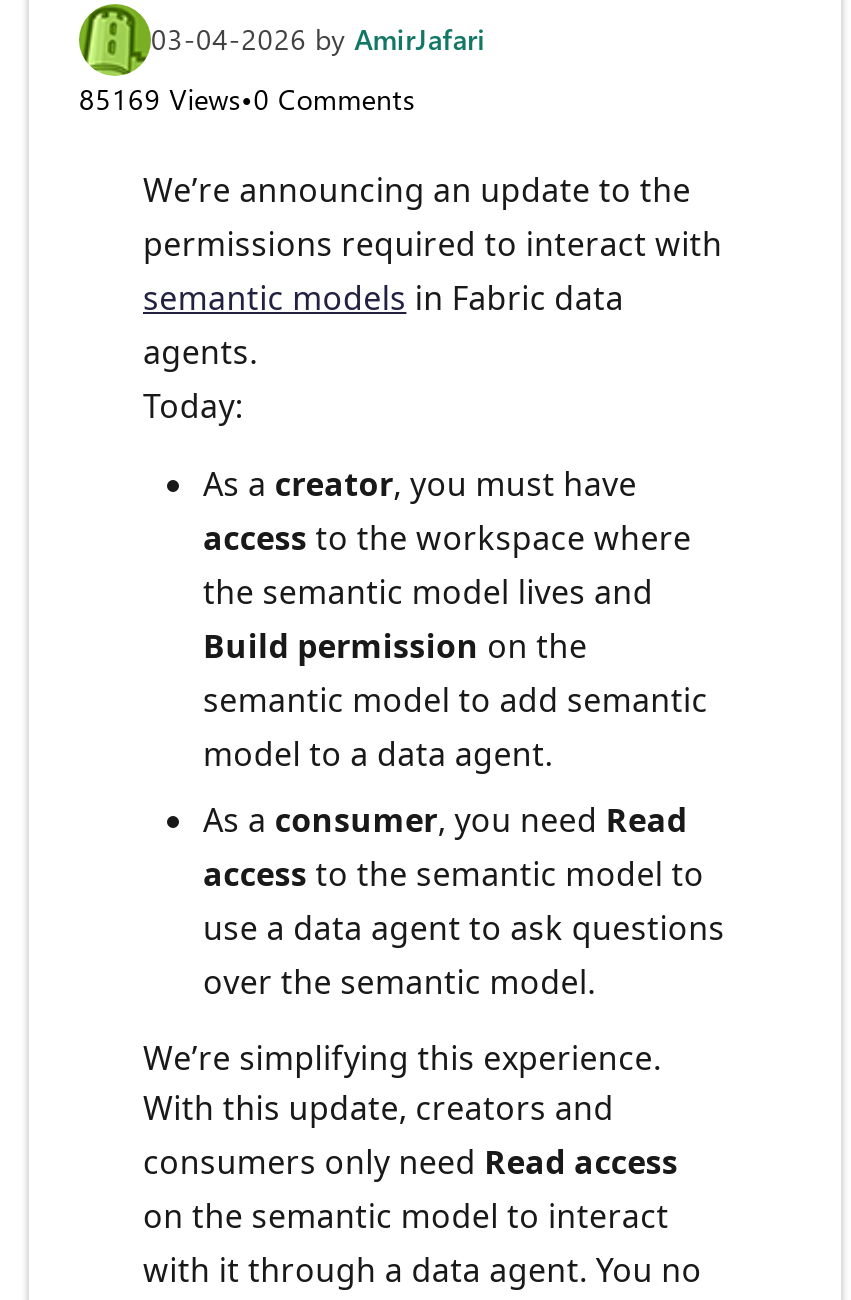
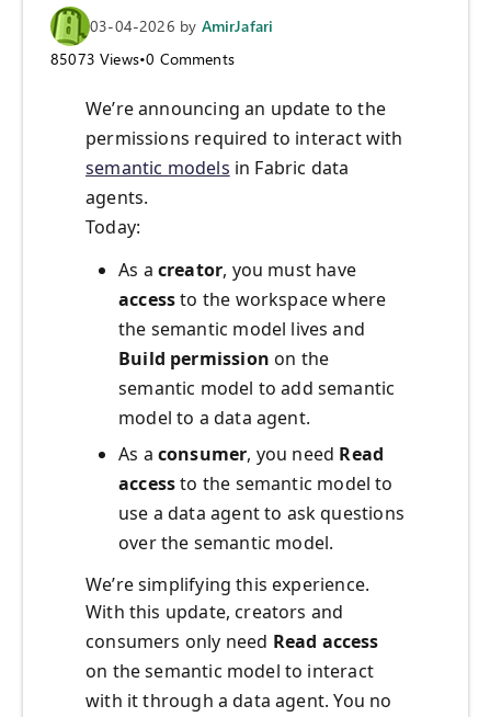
- 85169 Views•0 Comments
+ 85073 Views•0 Comments
